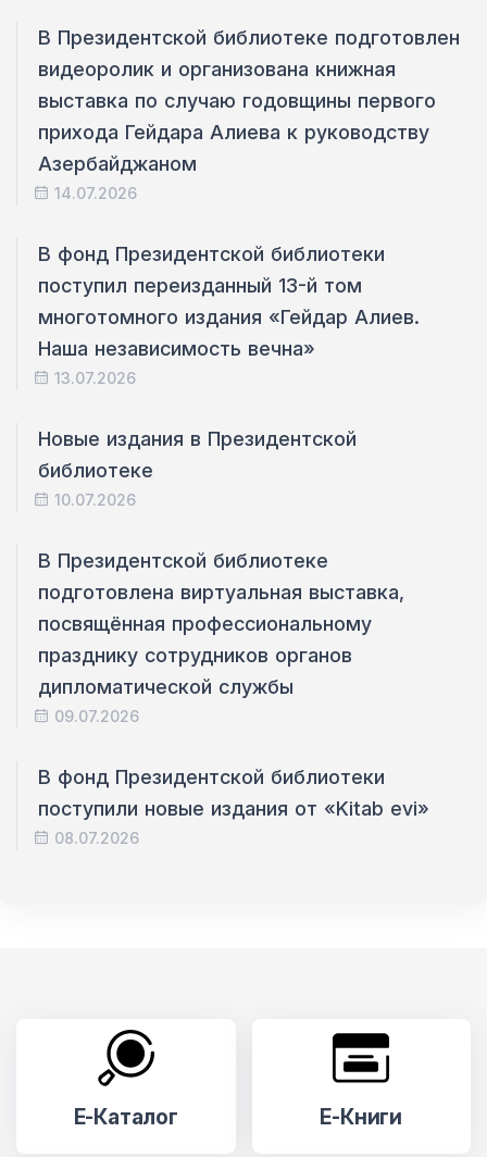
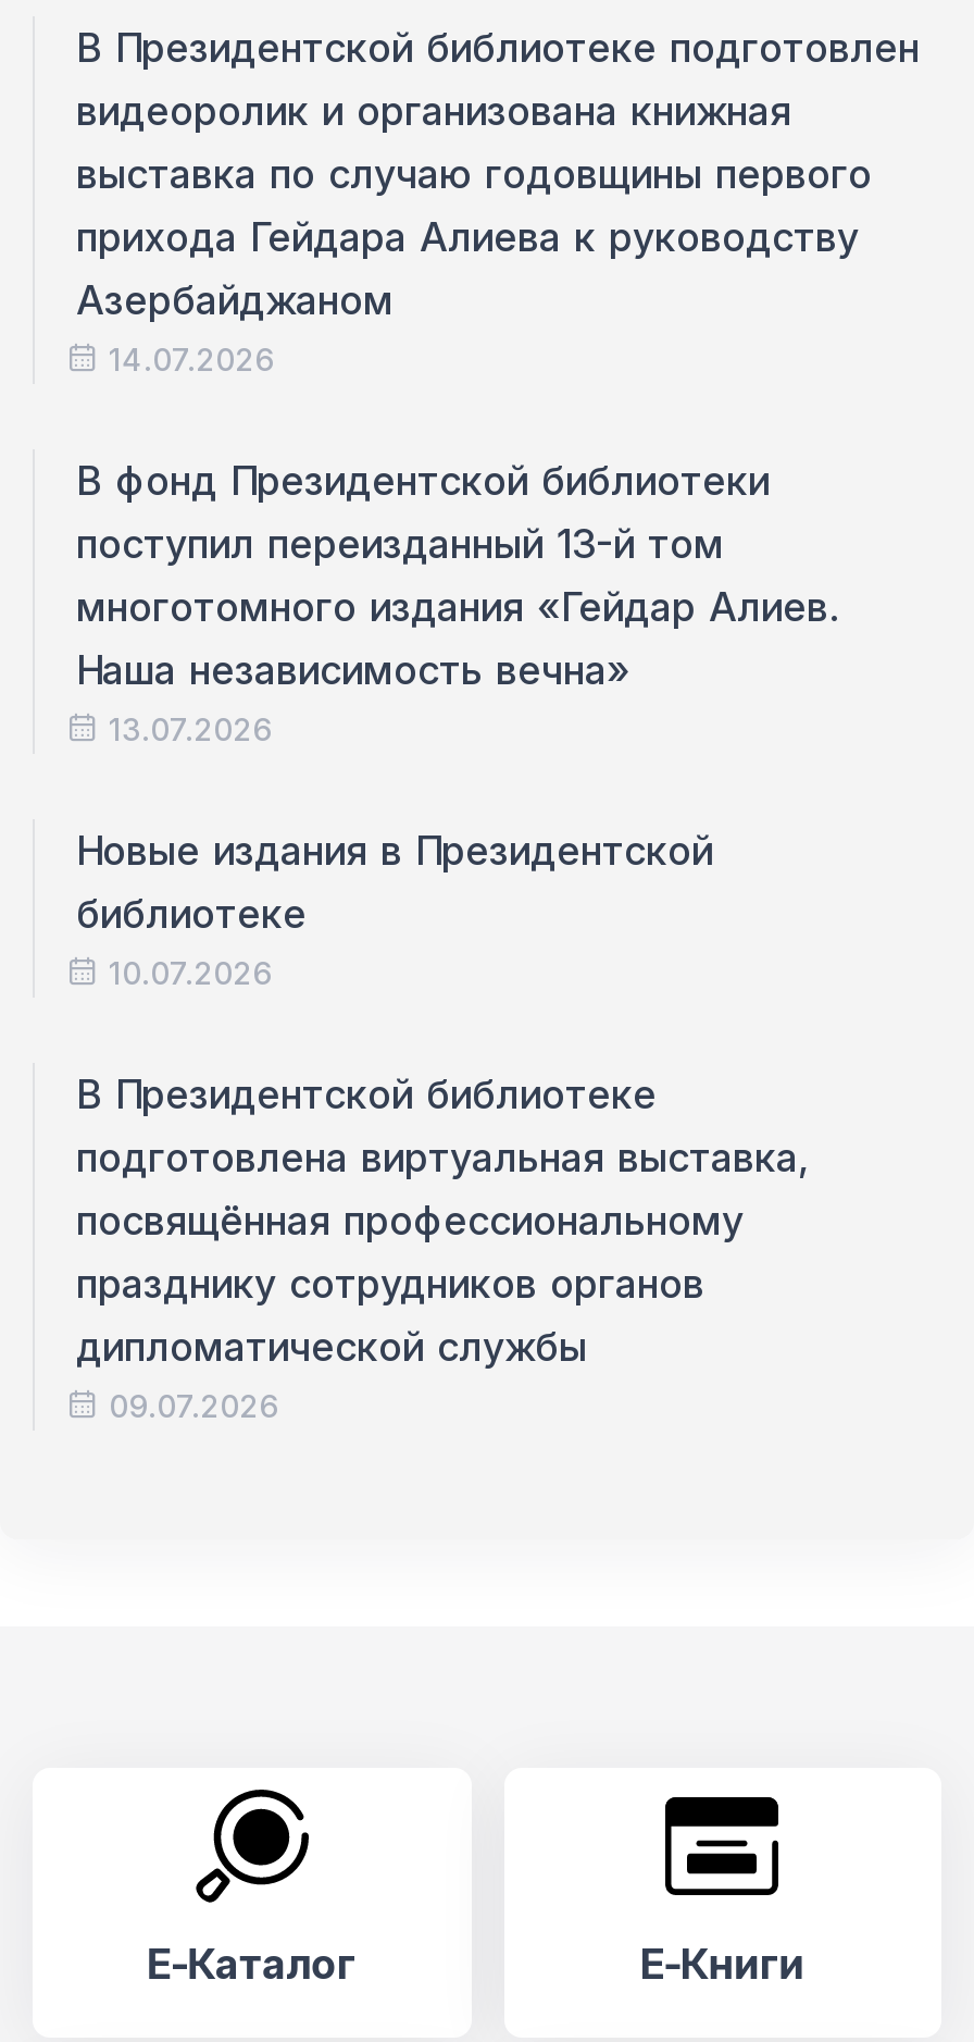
- В фонд Президентской библиотеки
- поступили новые издания от «Kitab evi»
- 08.07.2026
